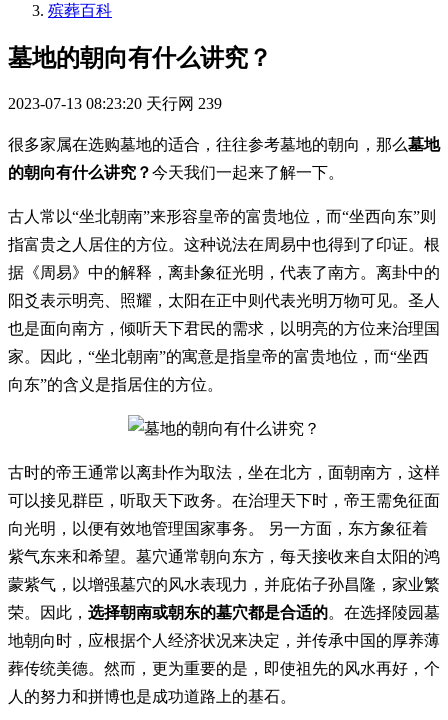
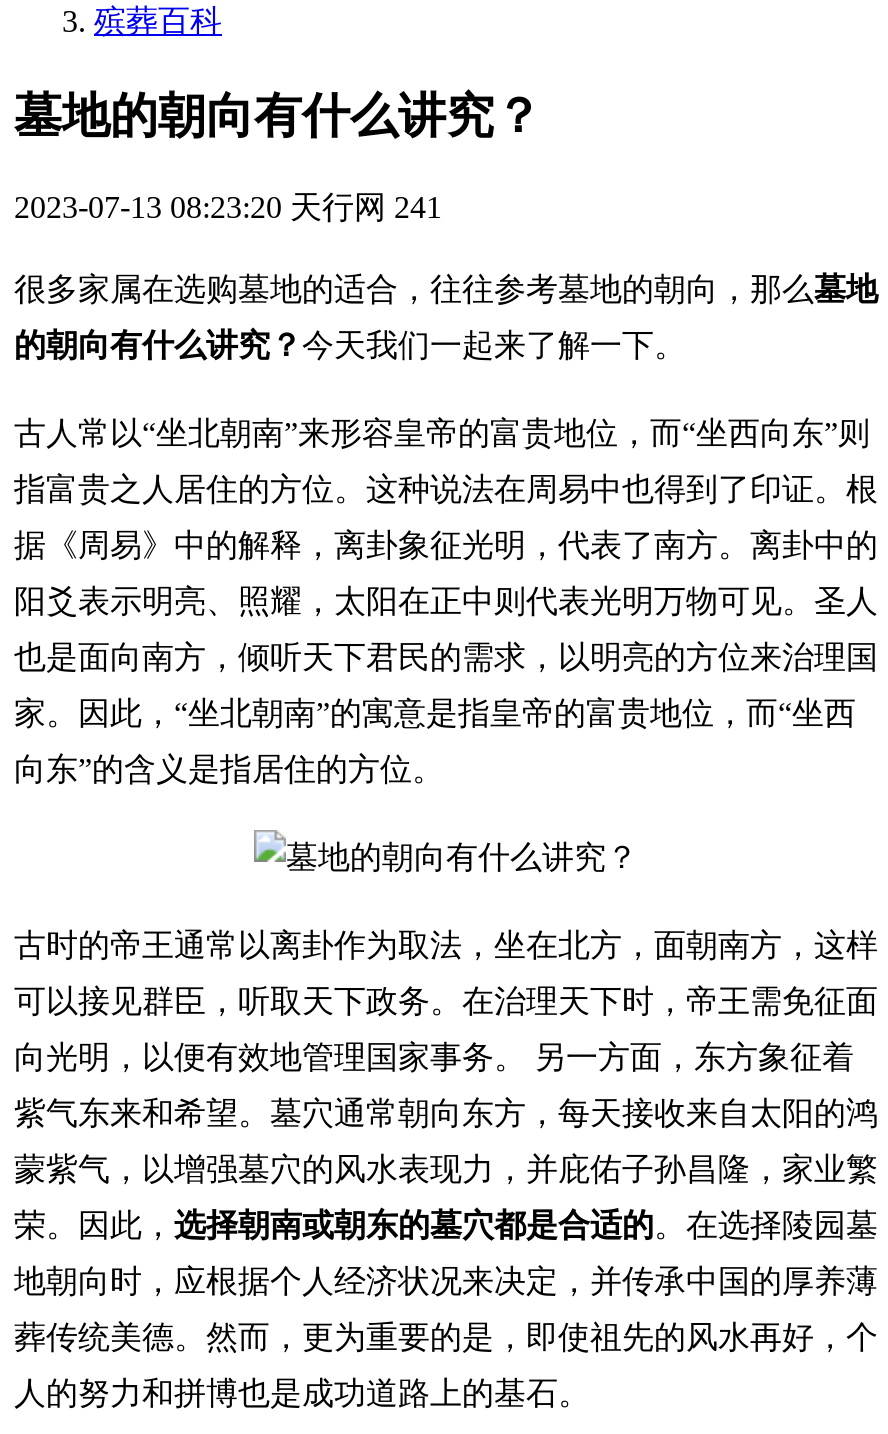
- 2023-07-13 08:23:20 天行网 239
+ 2023-07-13 08:23:20 天行网 241
